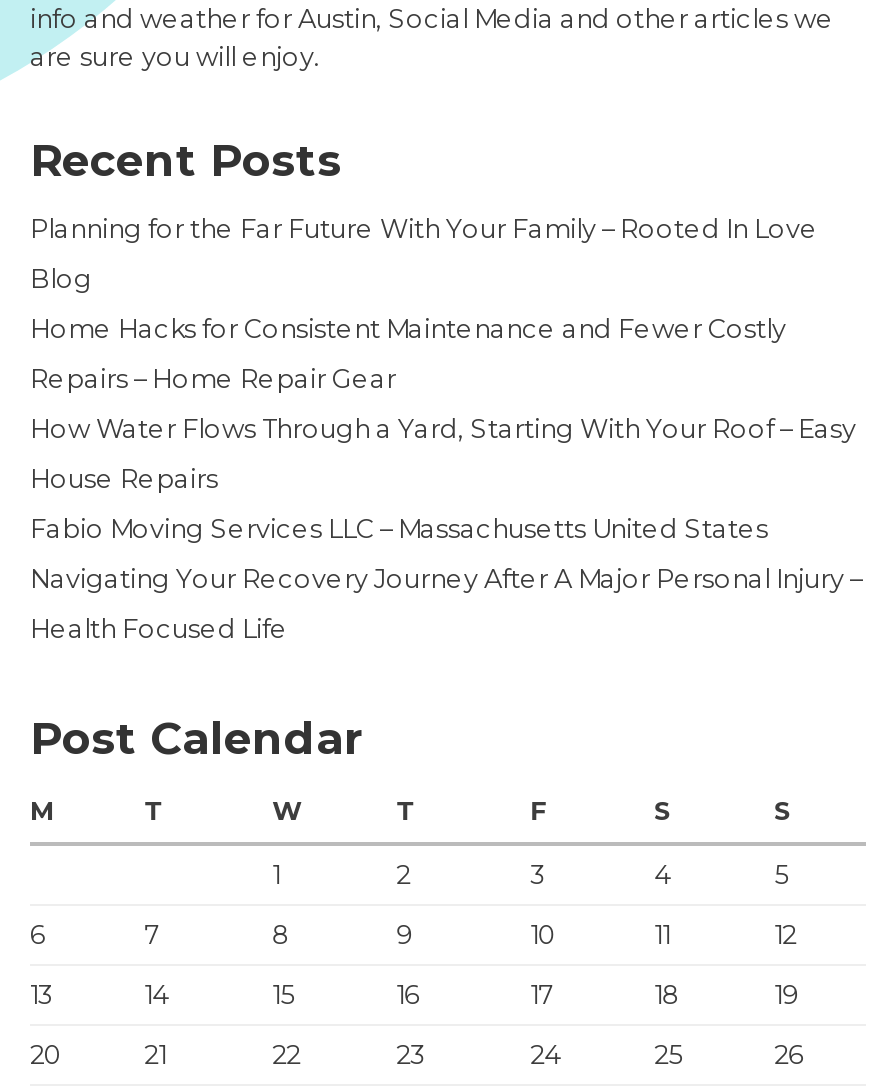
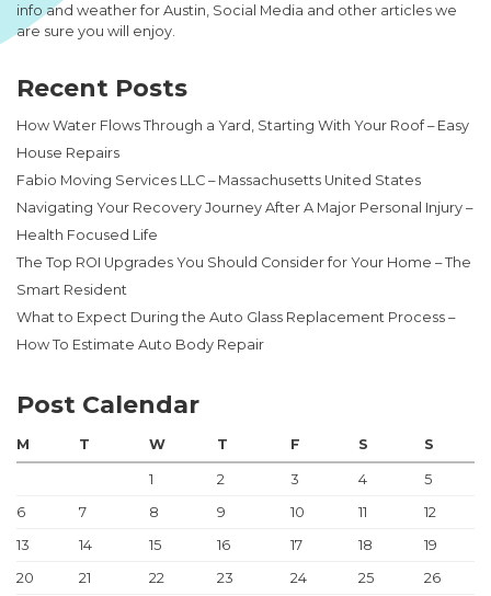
- Planning for the Far Future With Your Family – Rooted In Love
- Blog
- Home Hacks for Consistent Maintenance and Fewer Costly
- Repairs – Home Repair Gear

moved up: How Water Flows Through a Yard, Starting With Your Roof – Easy | House Repairs | Fabio Moving Services LLC – Massachusetts United States | Navigating Your Recovery Journey After A Major Personal Injury – | Health Focused Life

+ The Top ROI Upgrades You Should Consider for Your Home – The
+ Smart Resident
+ What to Expect During the Auto Glass Replacement Process –
+ How To Estimate Auto Body Repair
